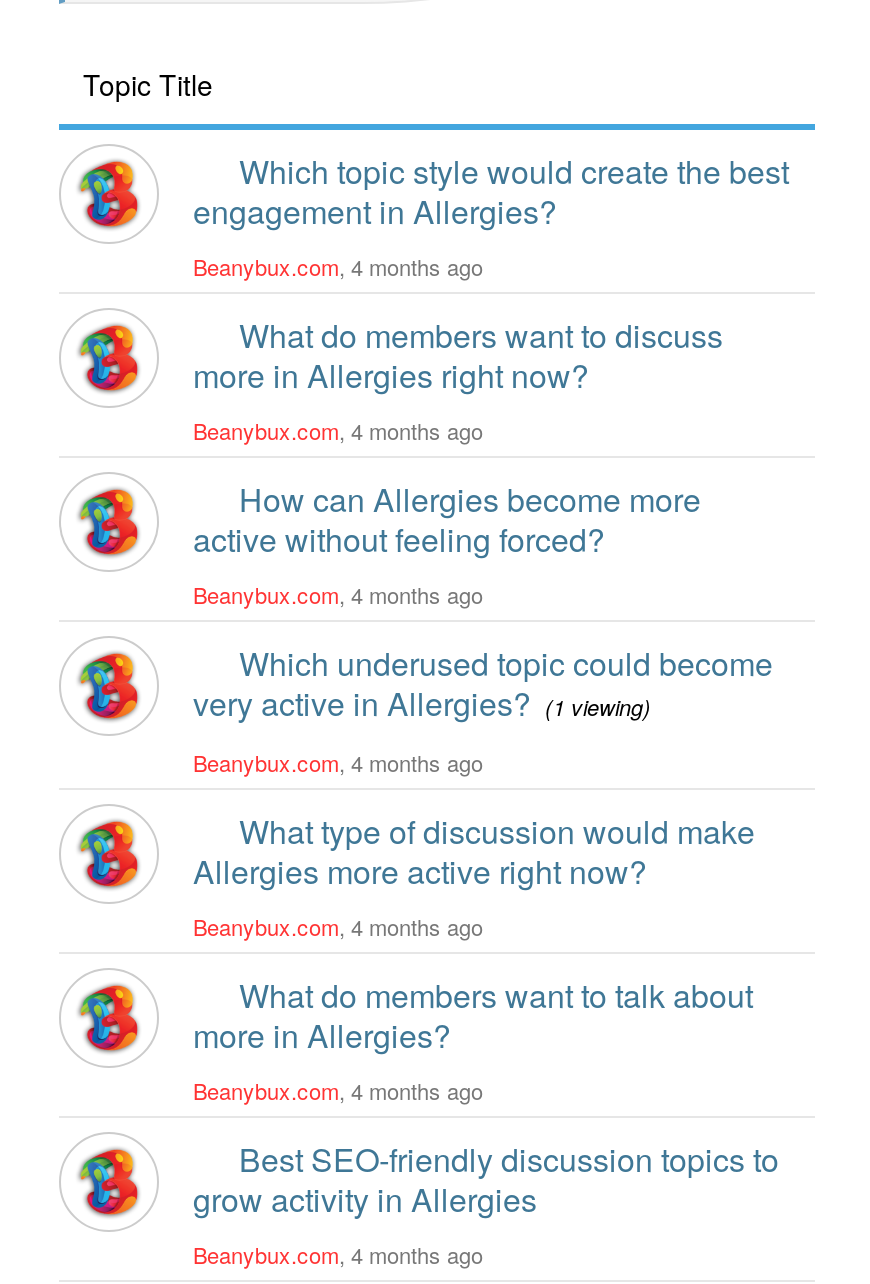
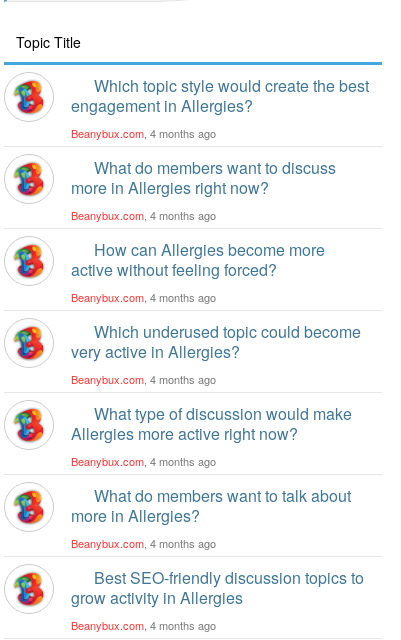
- very active in Allergies? (1 viewing)
+ very active in Allergies?
